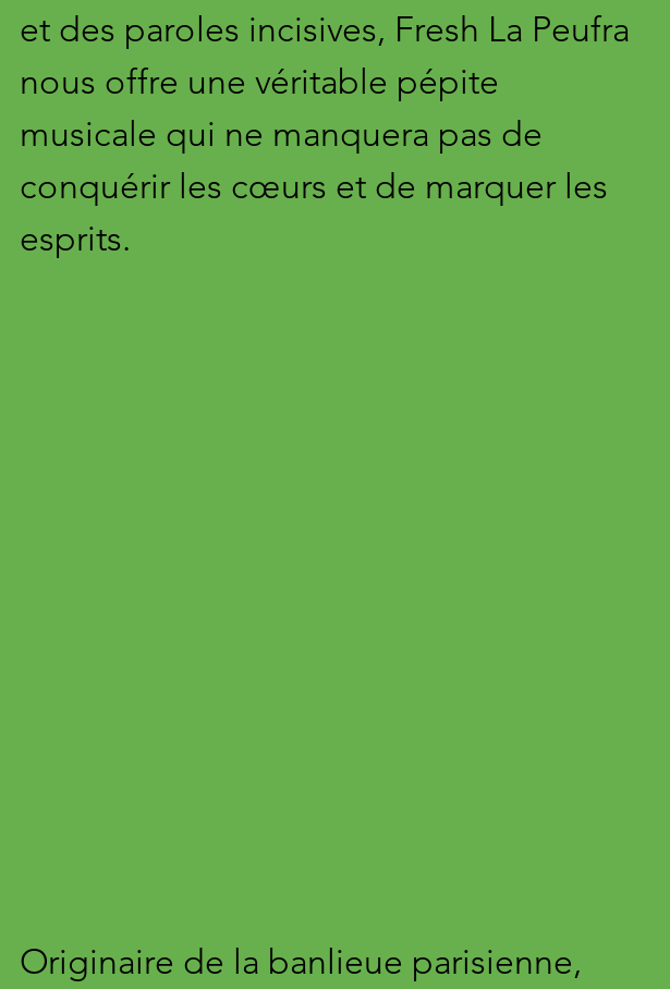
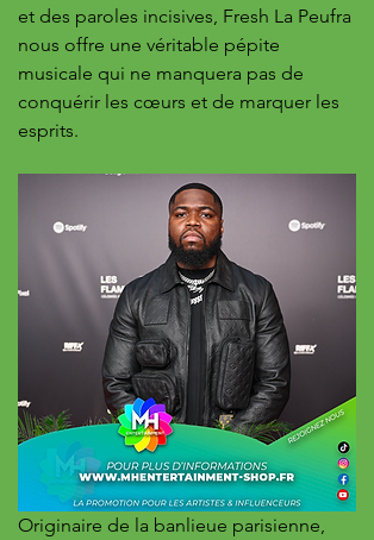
+ [image]
